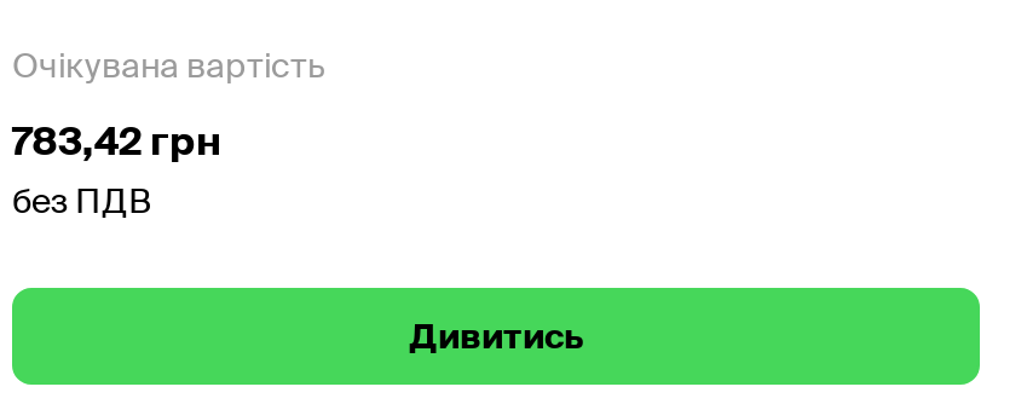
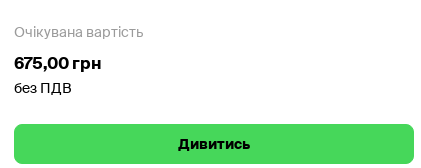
- 783,42 грн
+ 675,00 грн
